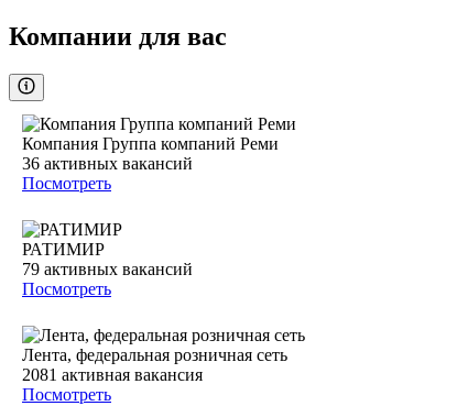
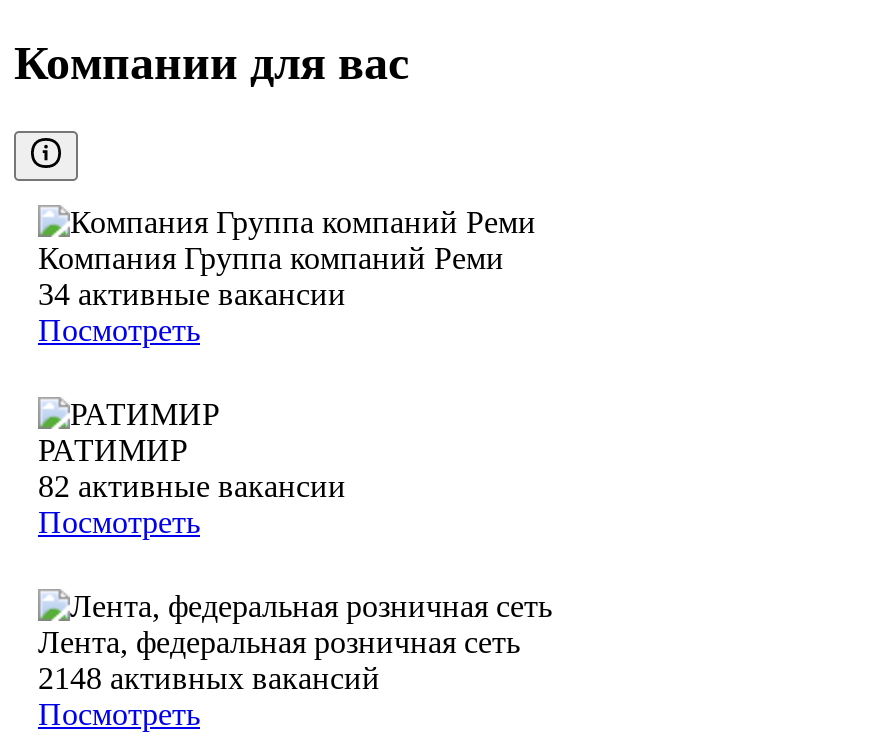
- 36 активных вакансий
+ 34 активные вакансии

- 79 активных вакансий
+ 82 активные вакансии

- 2081 активная вакансия
+ 2148 активных вакансий
